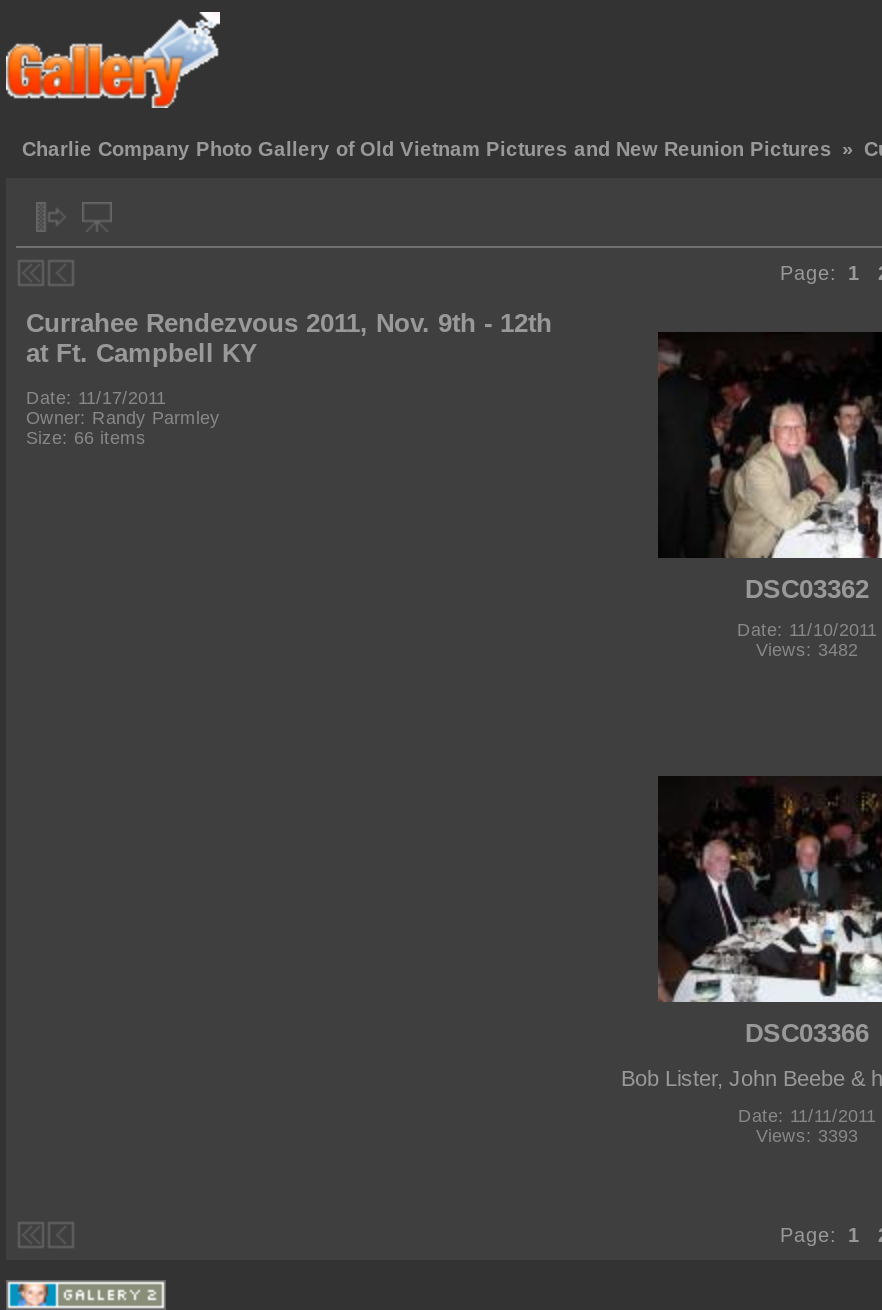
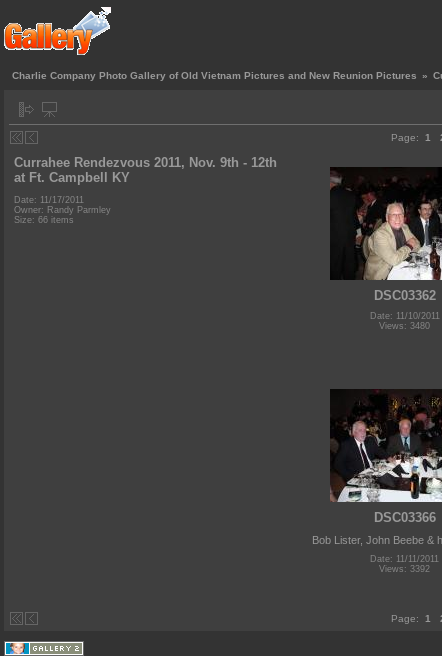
- Views: 3482
+ Views: 3480

- Views: 3393
+ Views: 3392
